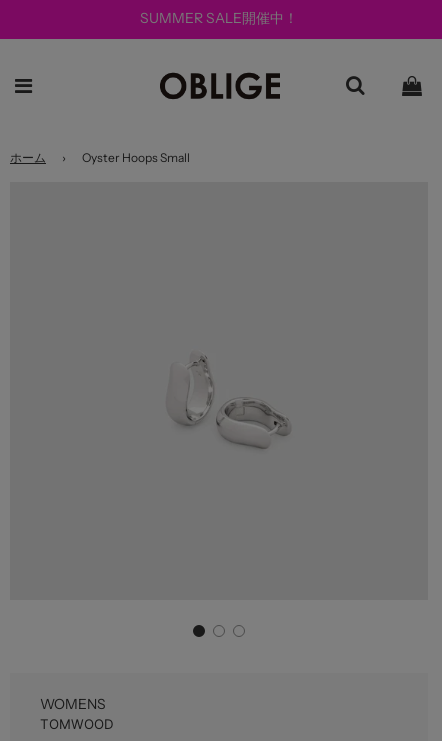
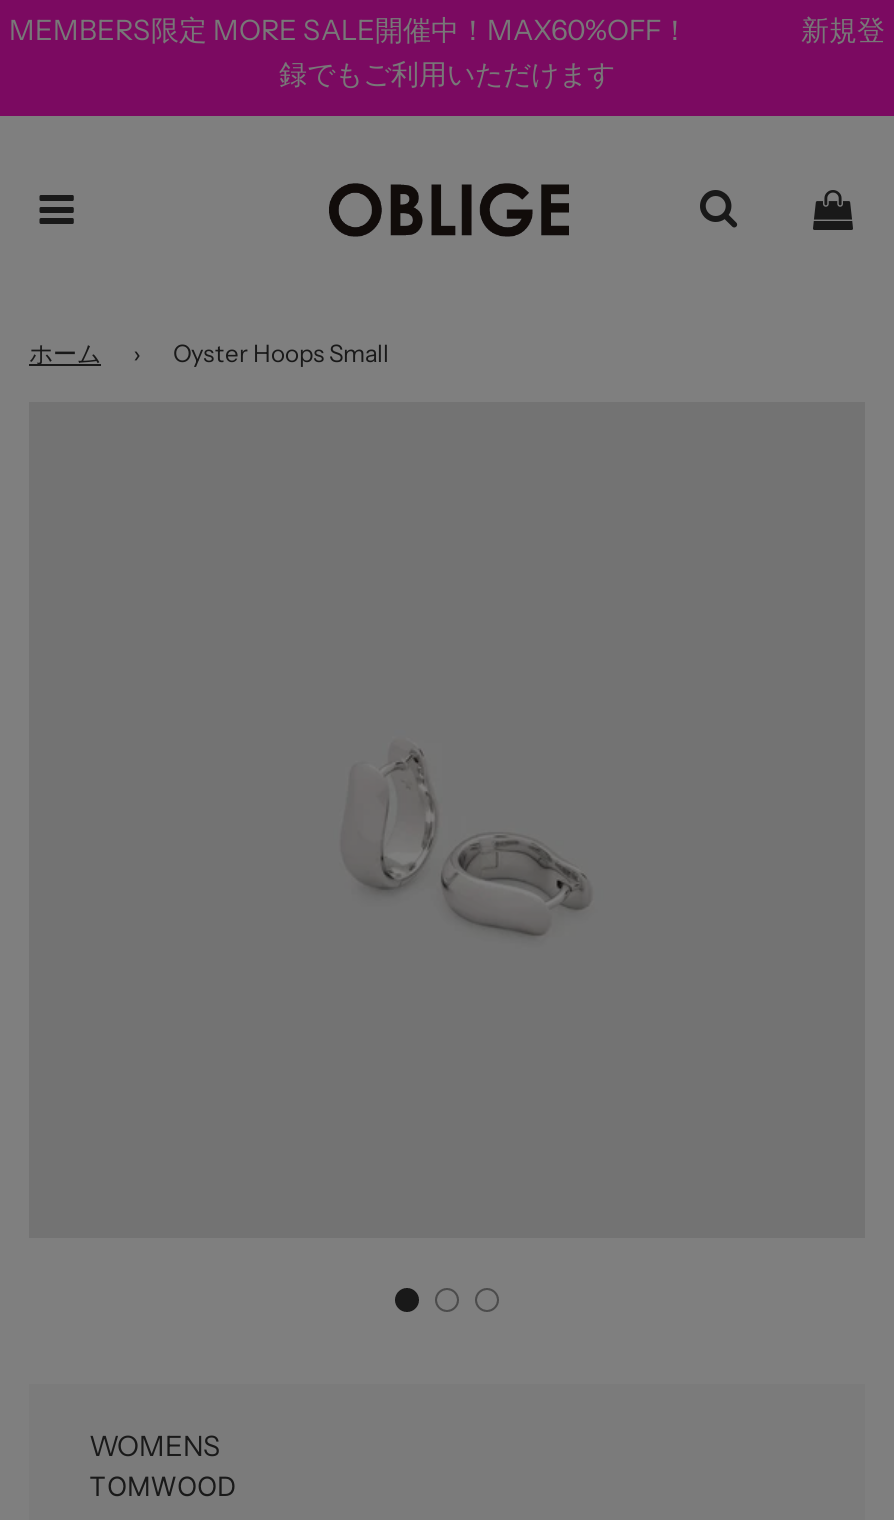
- SUMMER SALE開催中！
+ MEMBERS限定 MORE SALE開催中！MAX60%OFF！ 新規登
+ 録でもご利用いただけます
